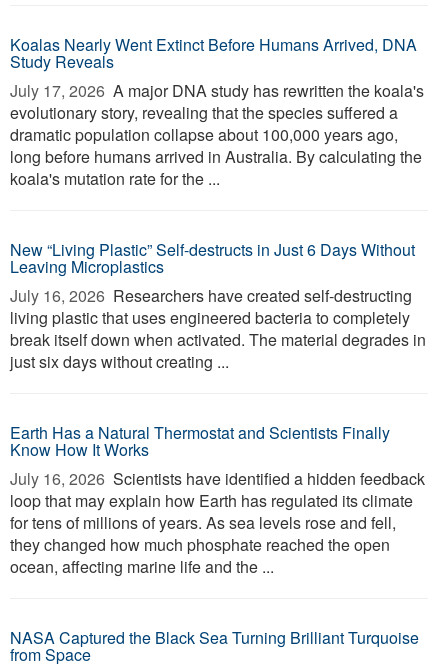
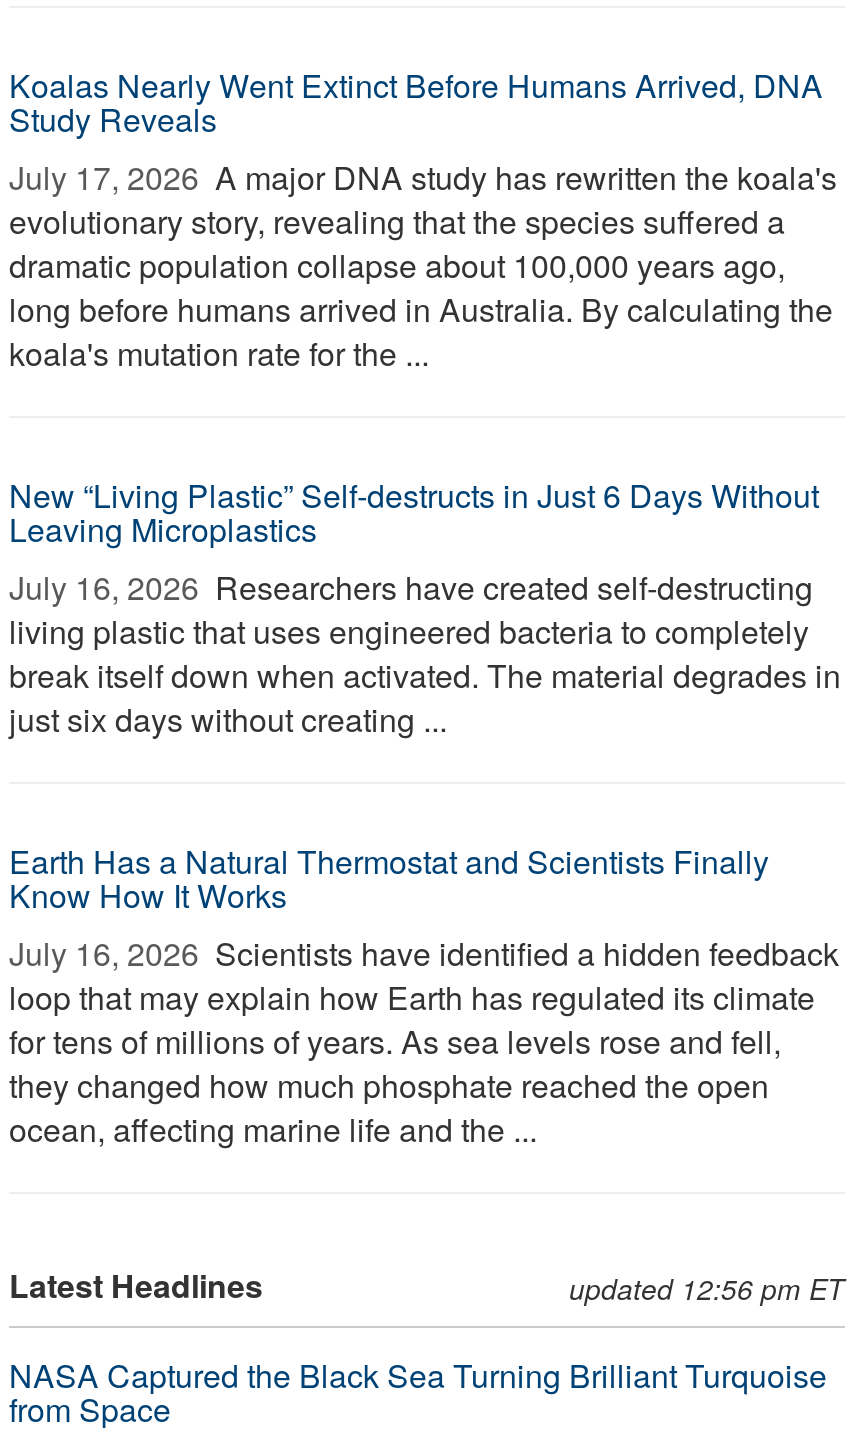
+ Latest Headlines
+ updated 12:56 pm ET
